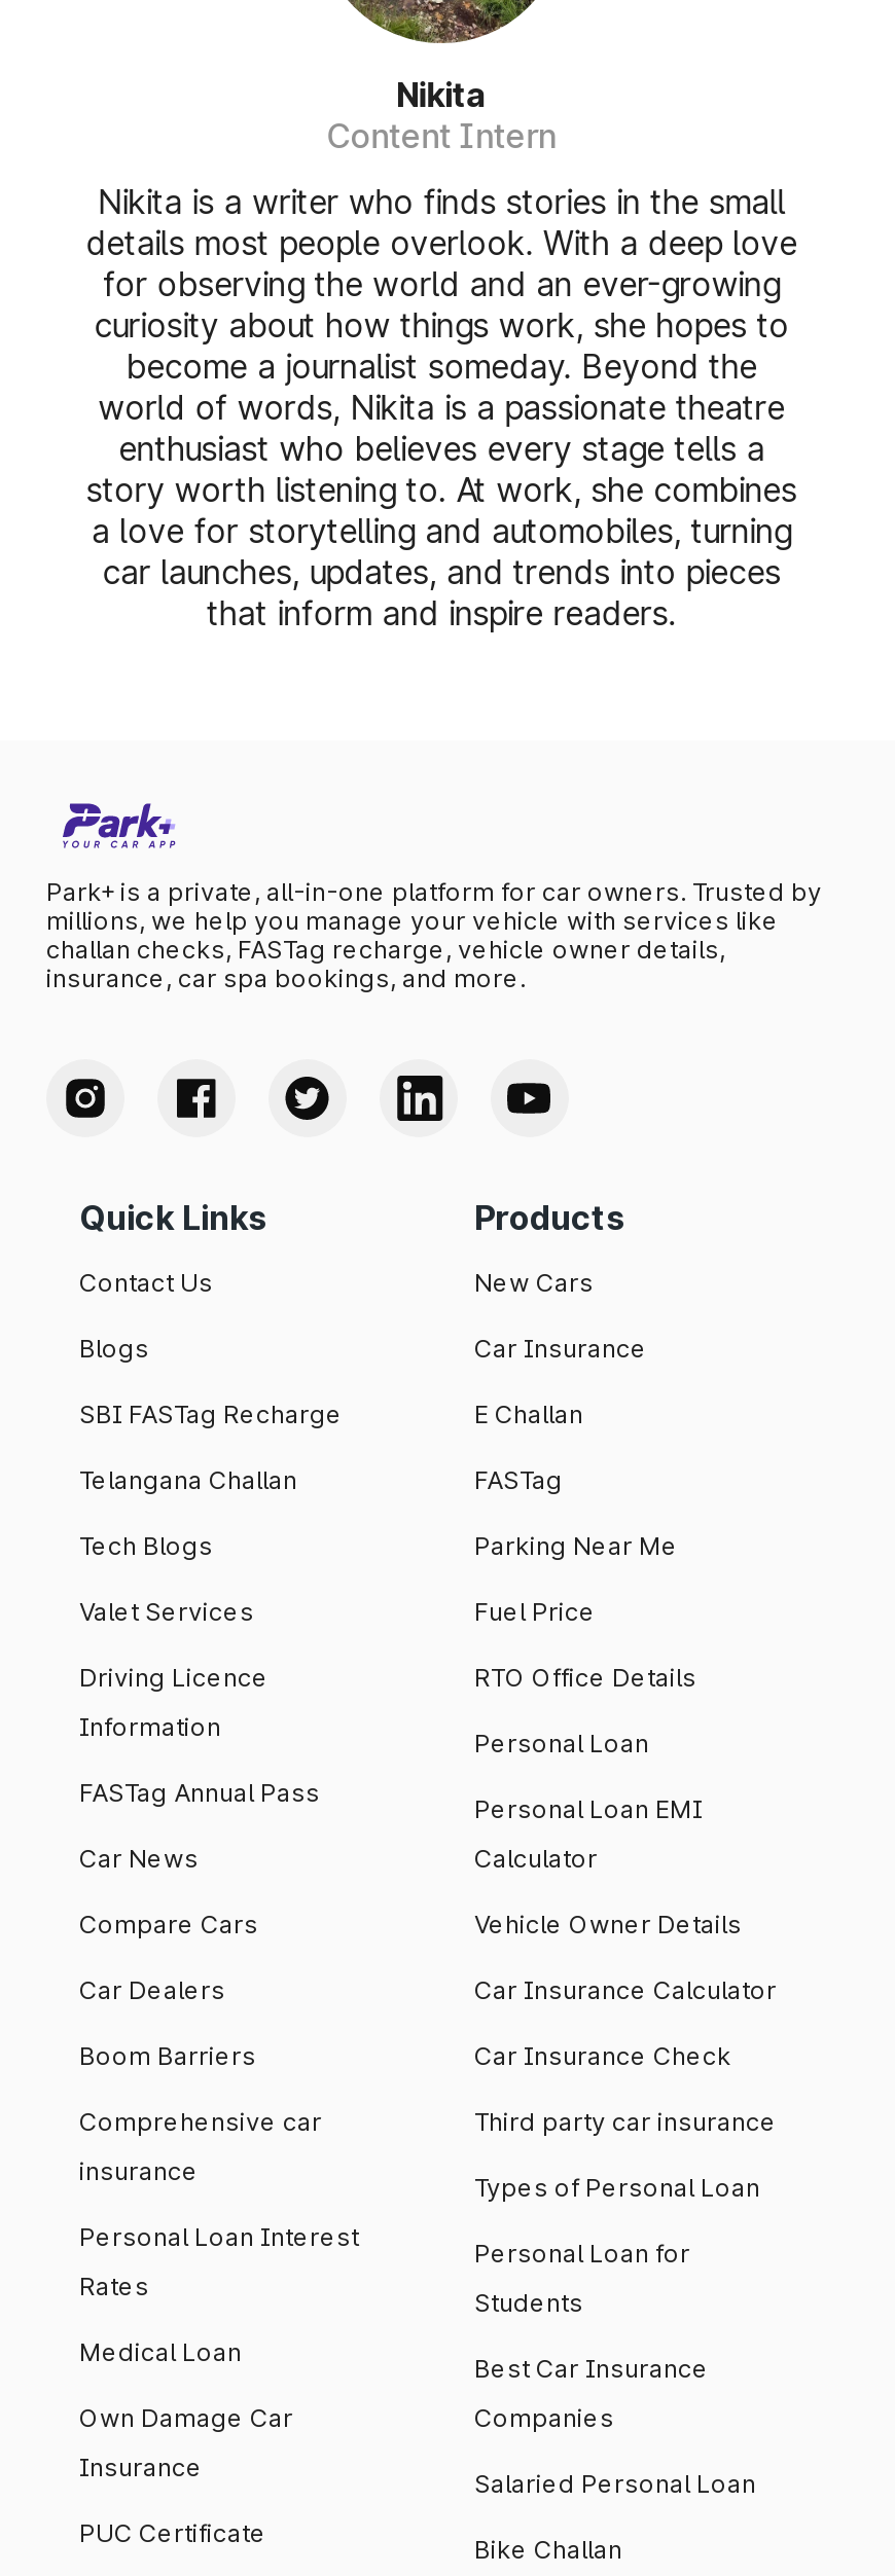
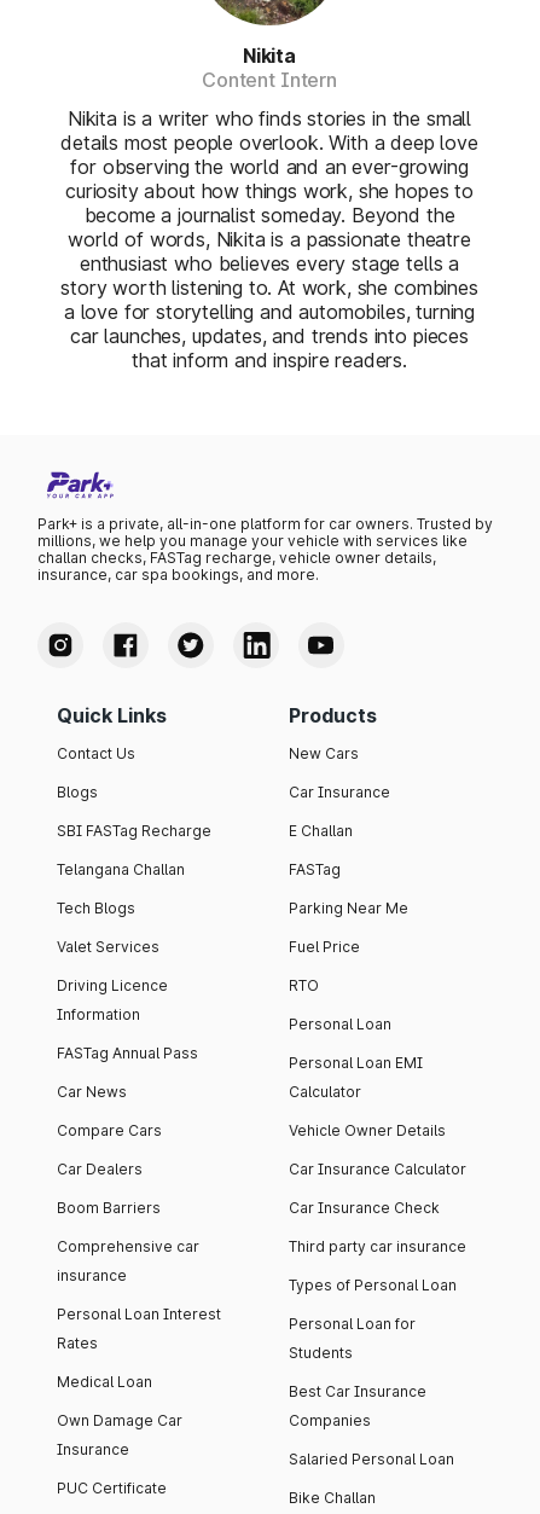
- RTO Office Details
+ RTO
